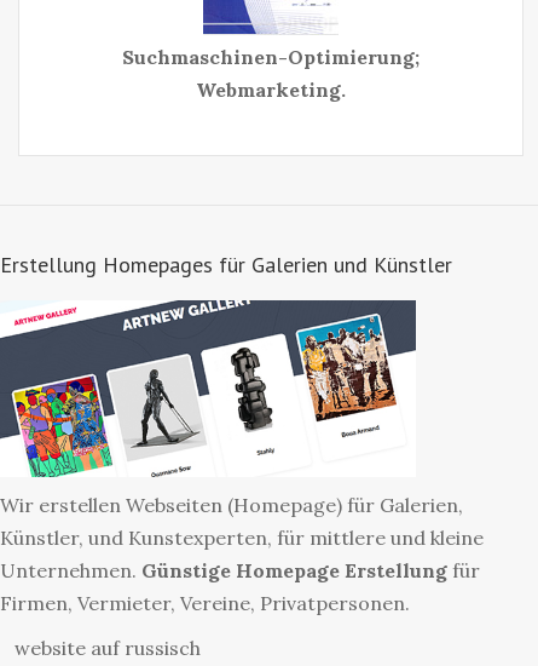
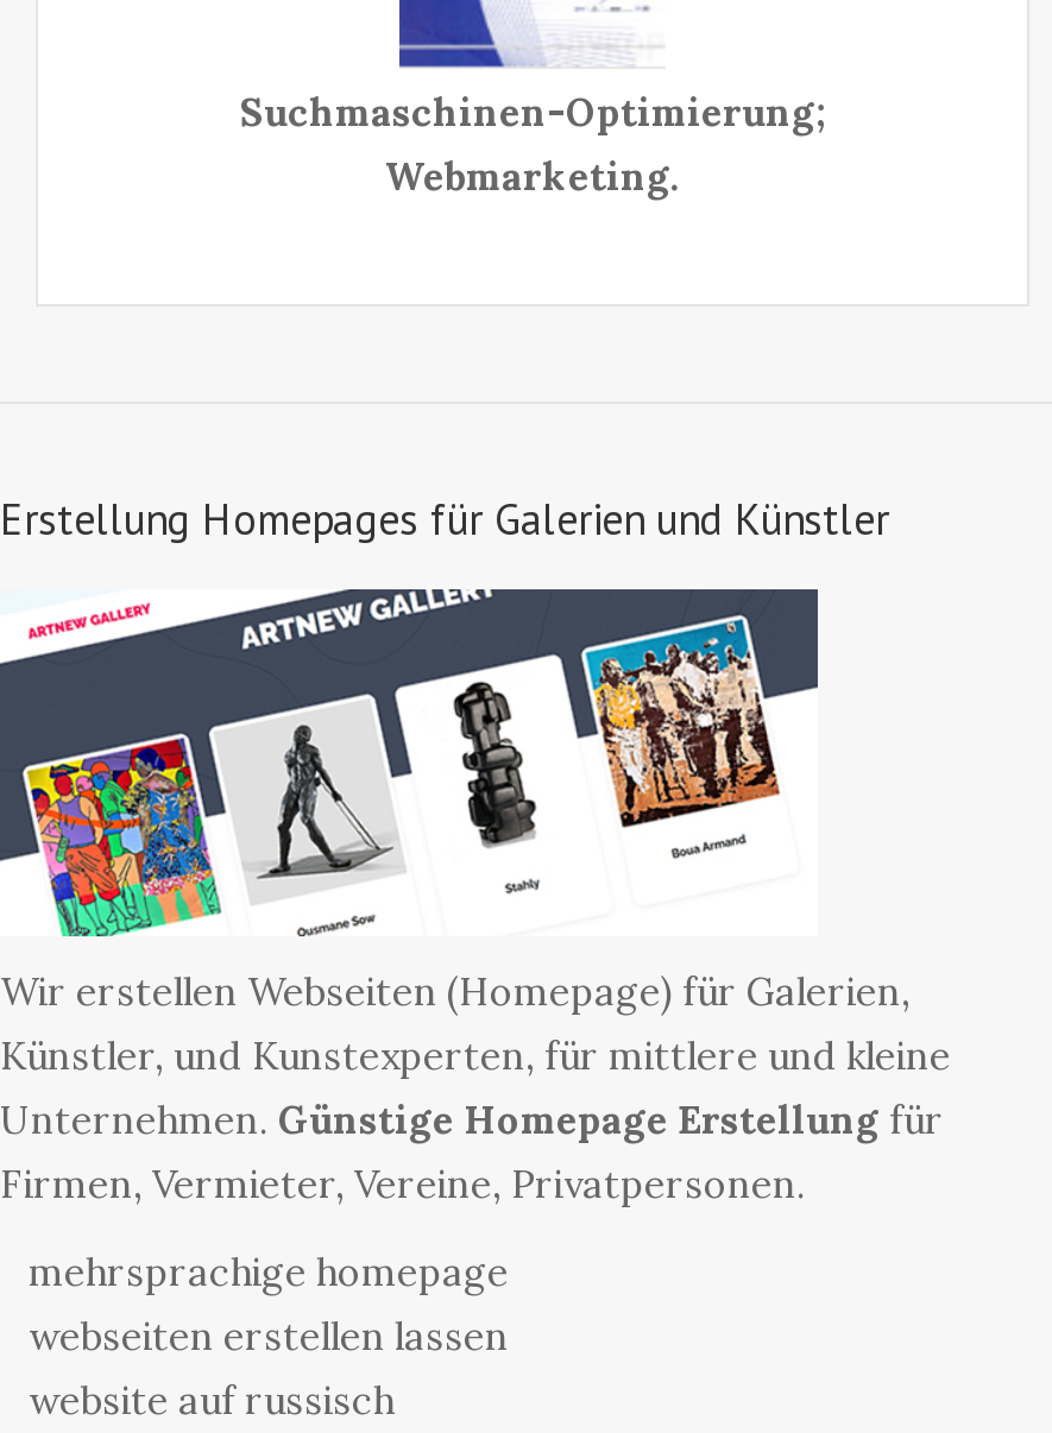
+ mehrsprachige homepage
+ webseiten erstellen lassen
